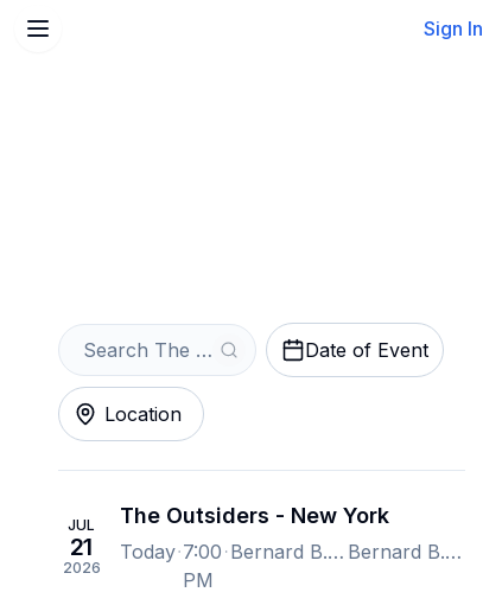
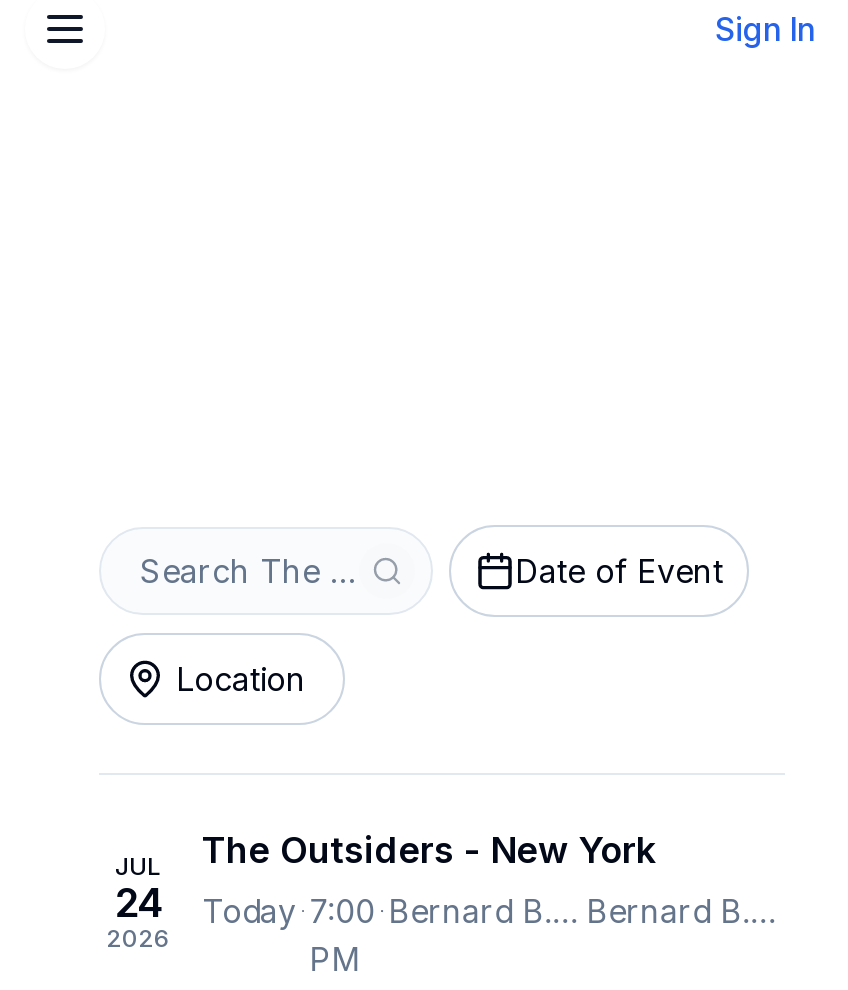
- 21 Today 7:00
+ 24 Today 7:00
